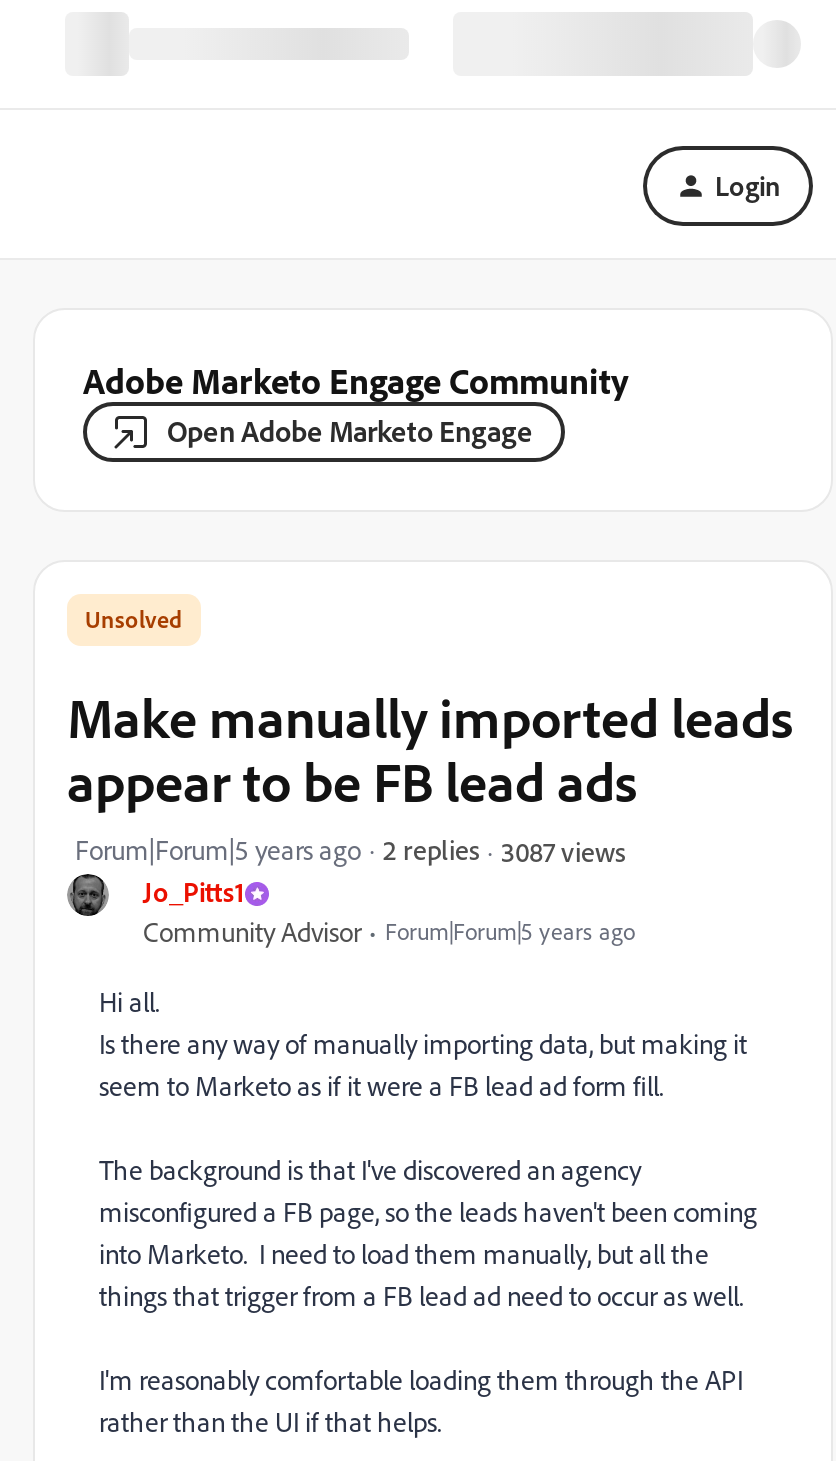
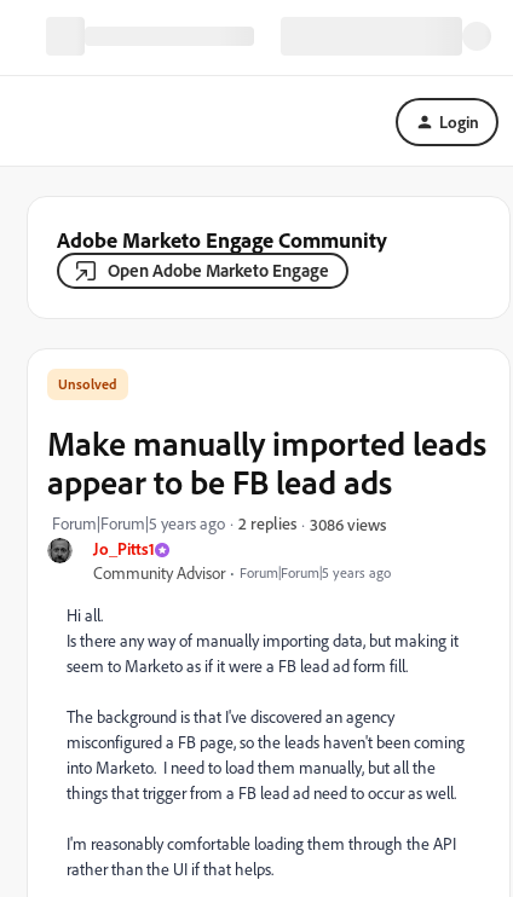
- 3087 views
+ 3086 views
